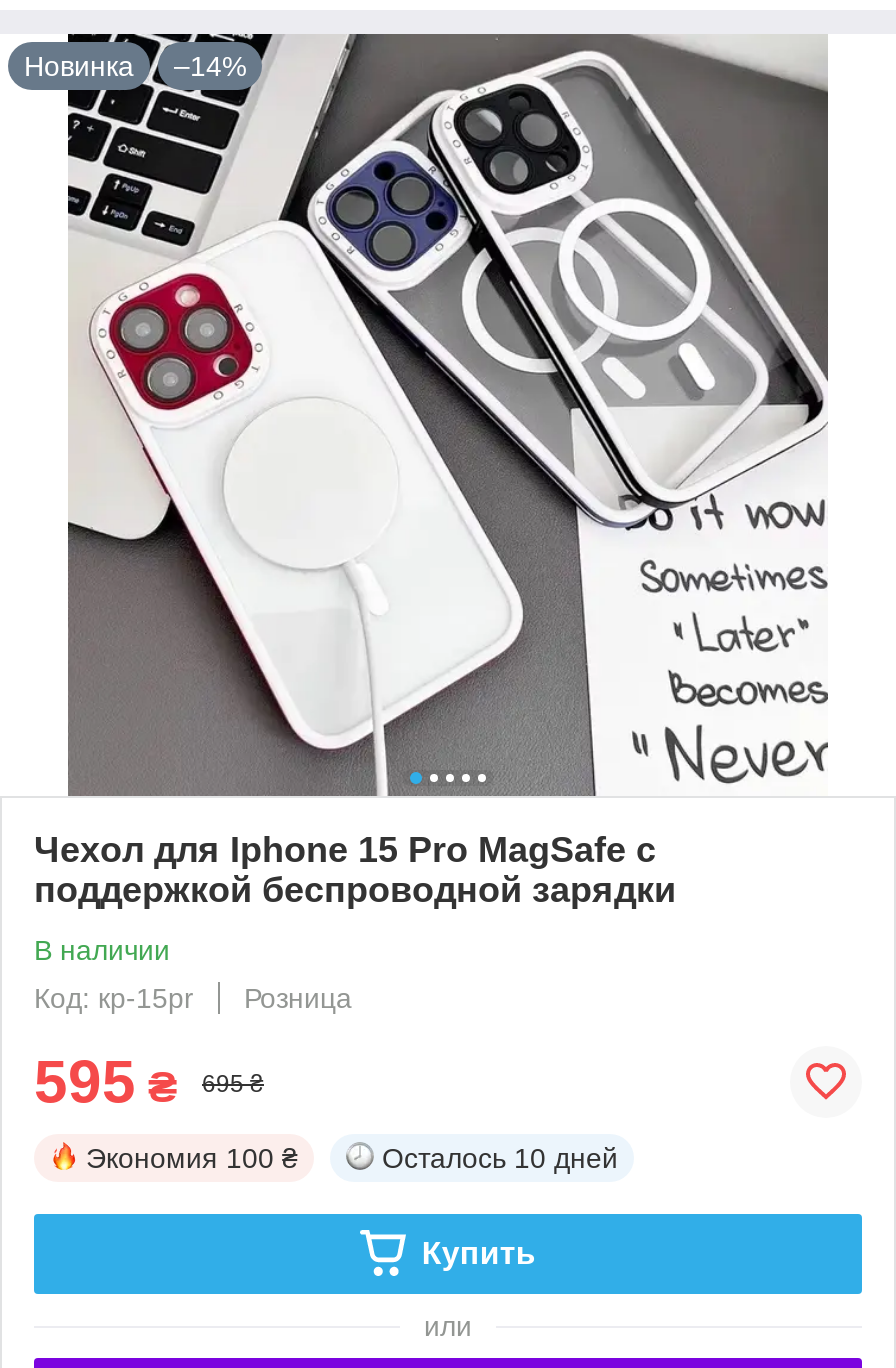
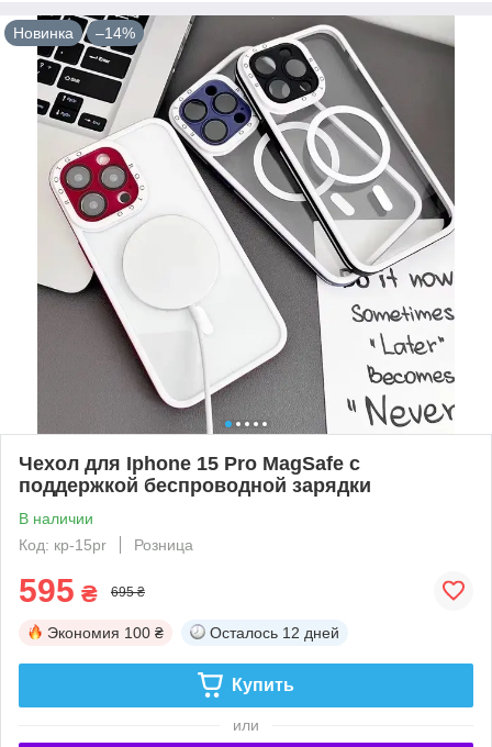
- Осталось 10 дней
+ Осталось 12 дней
